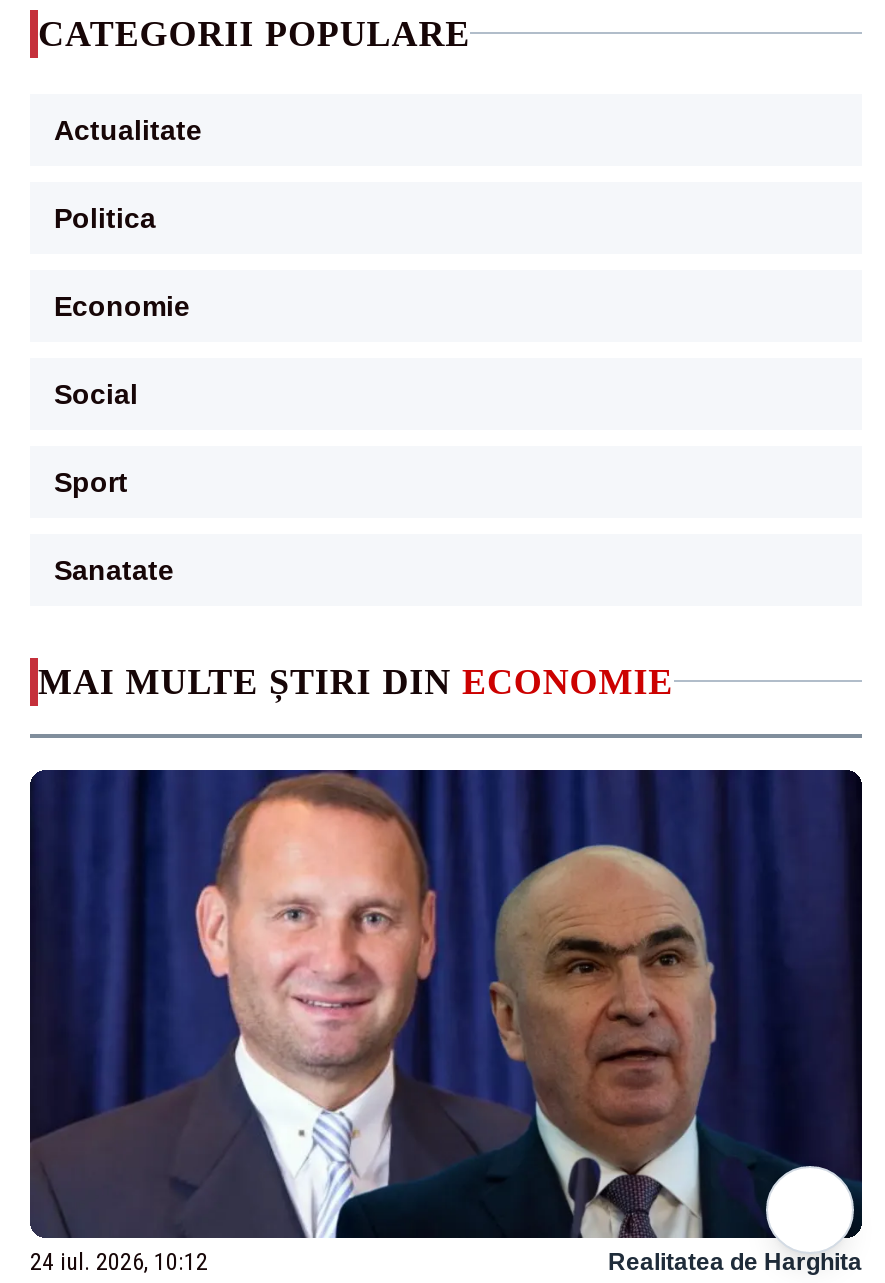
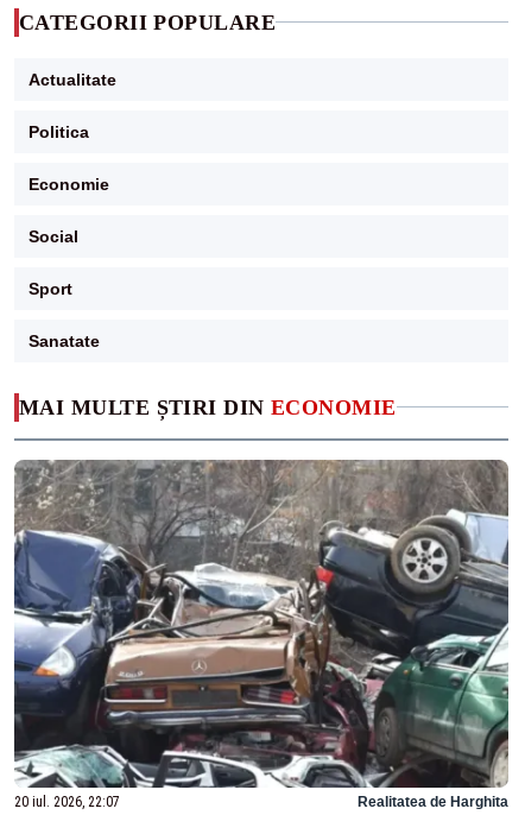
- [image]
- 24 iul. 2026, 10:12
+ [image]
+ 20 iul. 2026, 22:07
